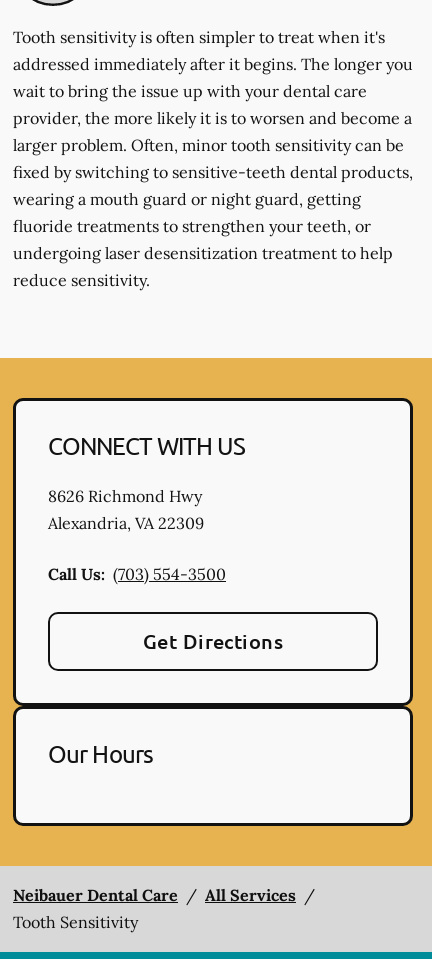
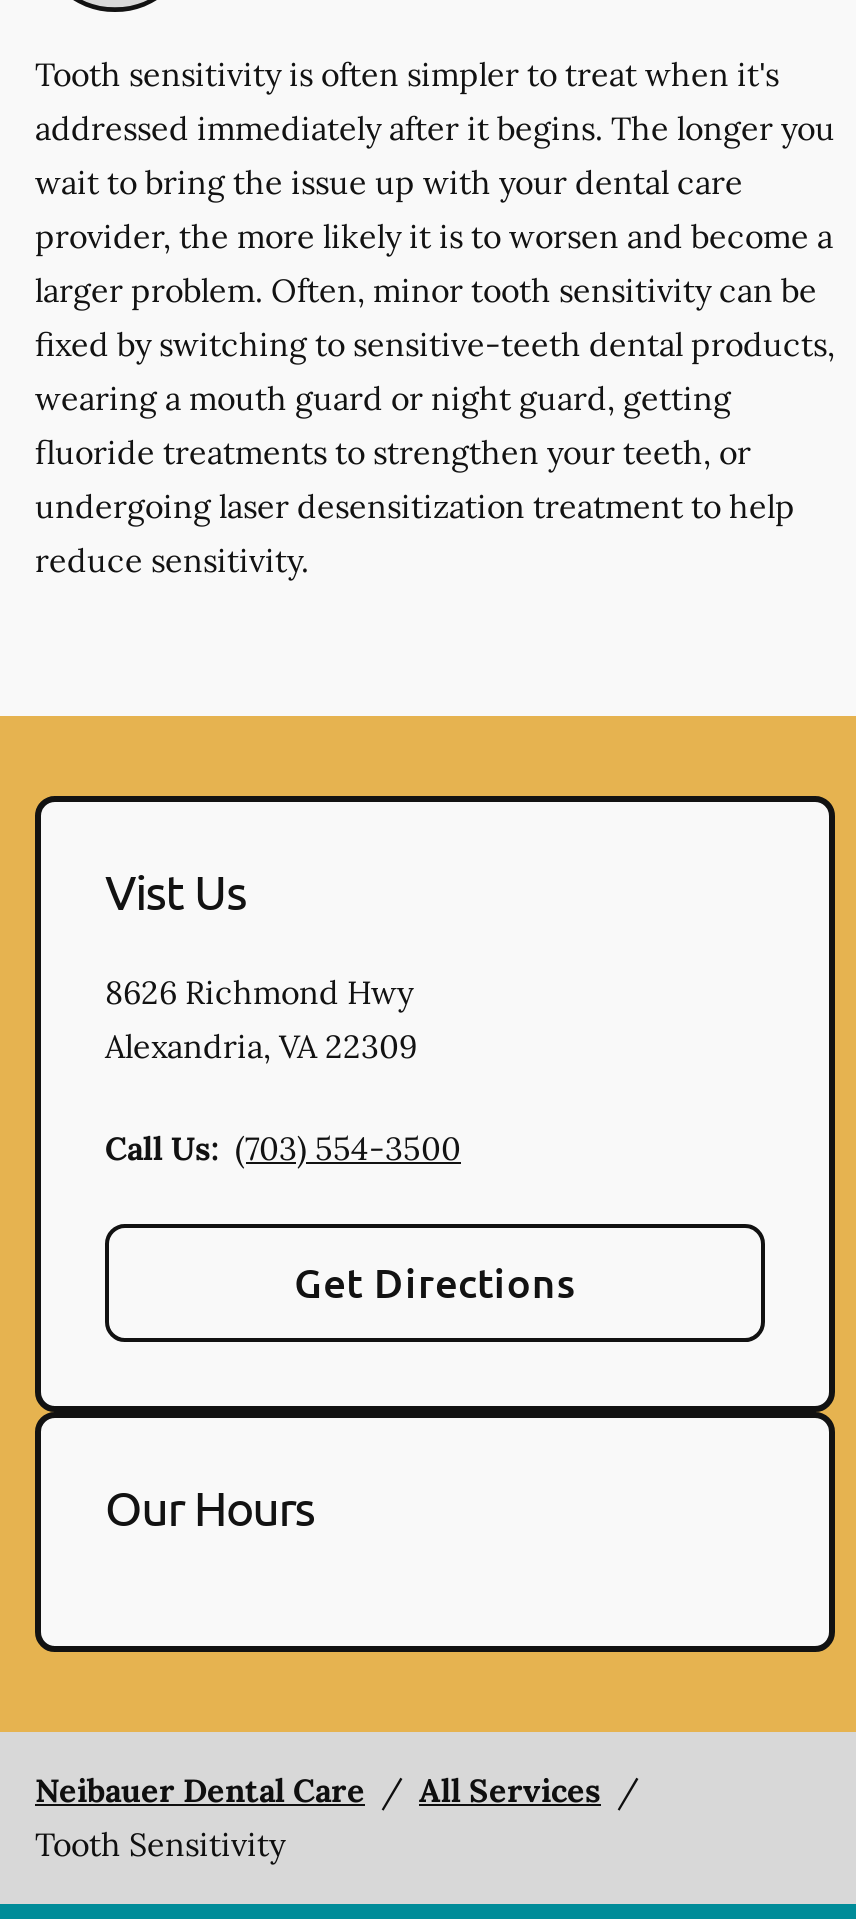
- CONNECT WITH US
+ Vist Us
